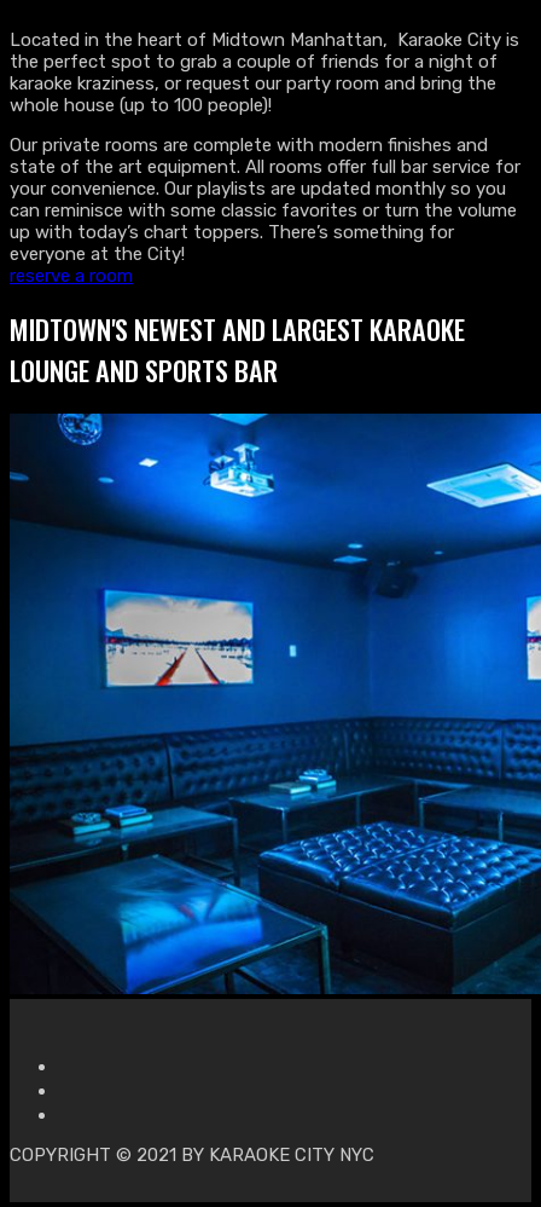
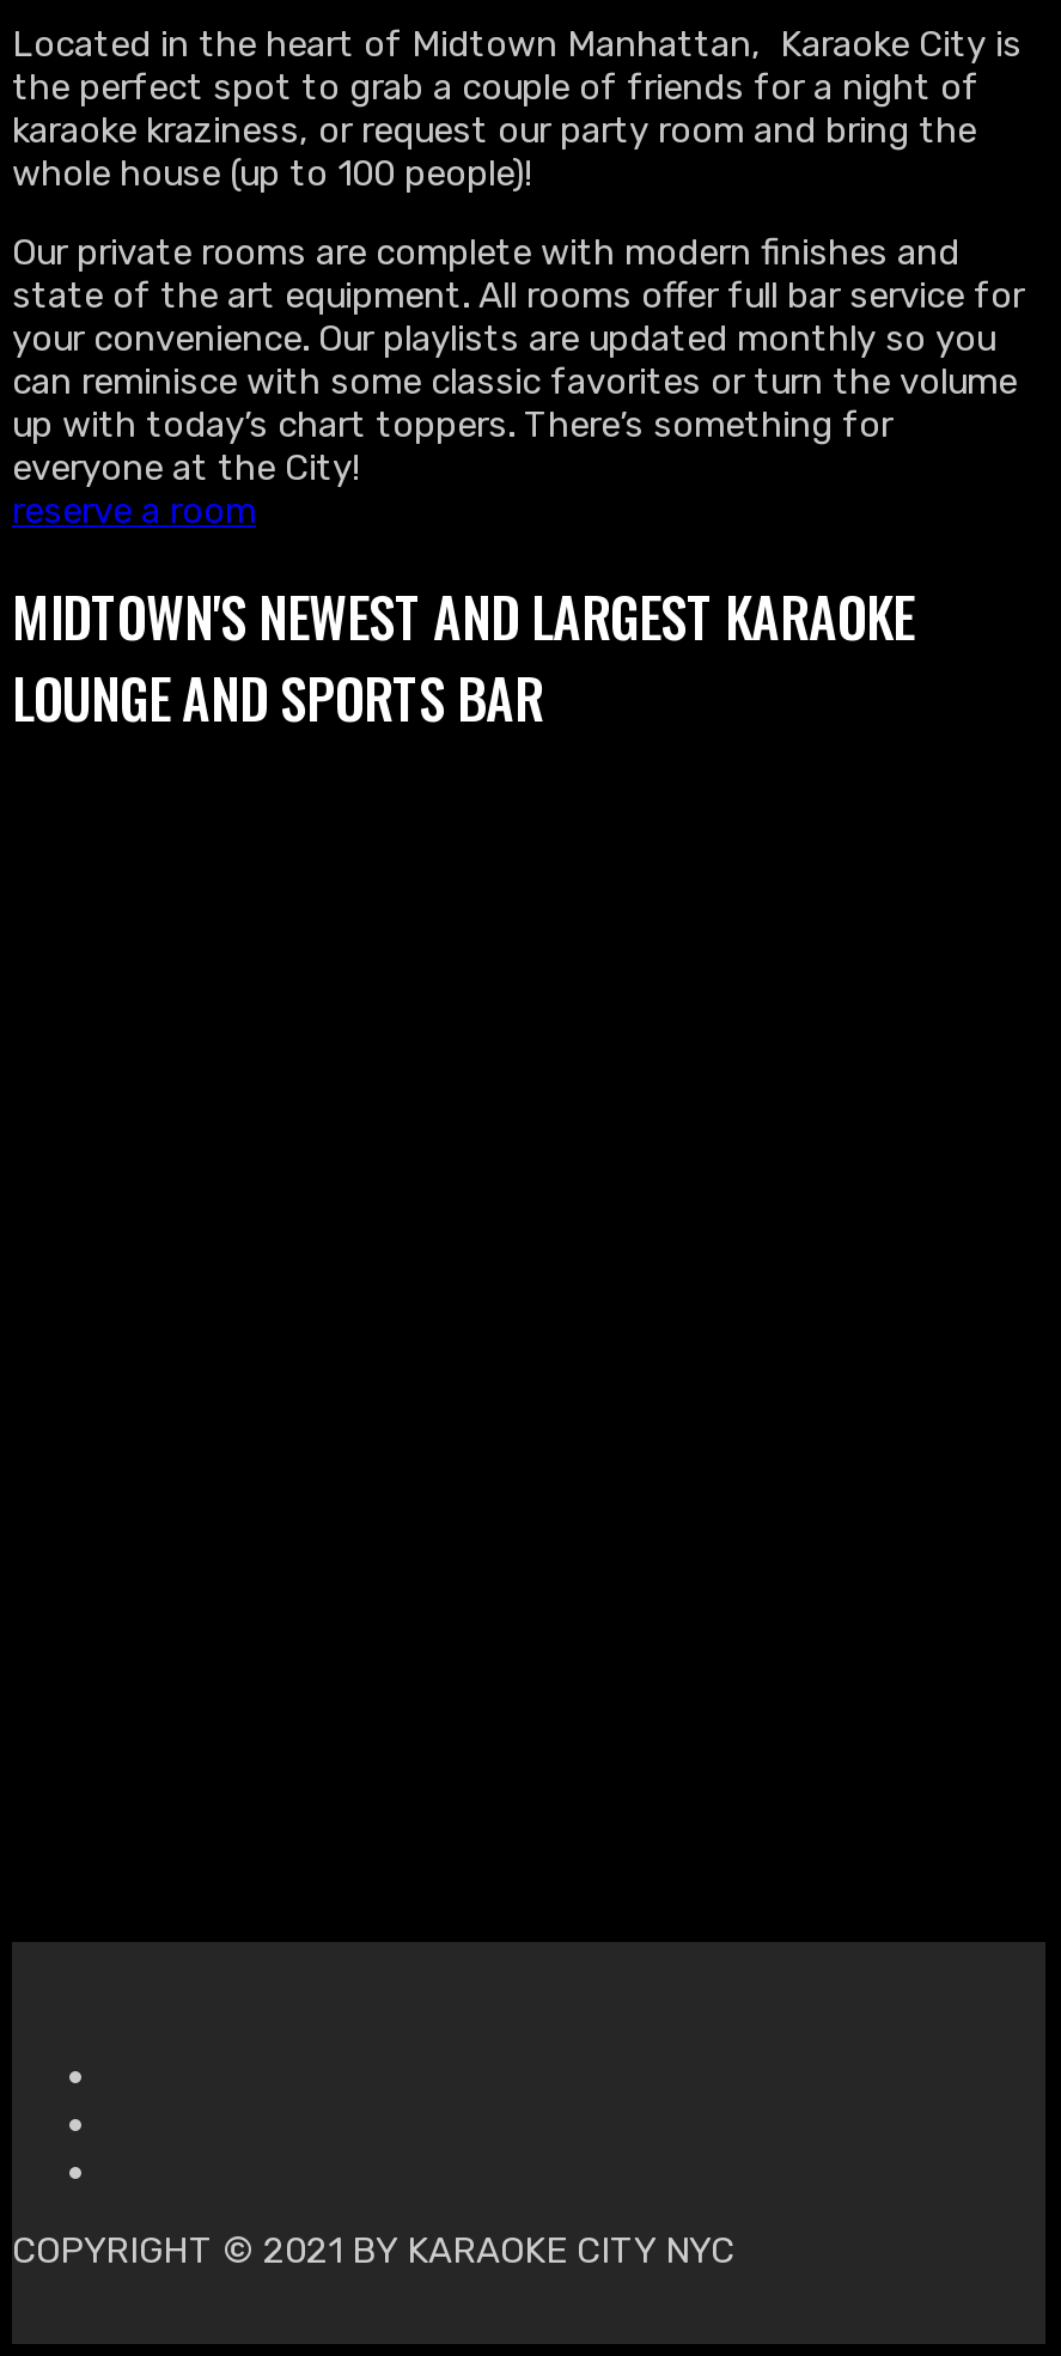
- [image]
